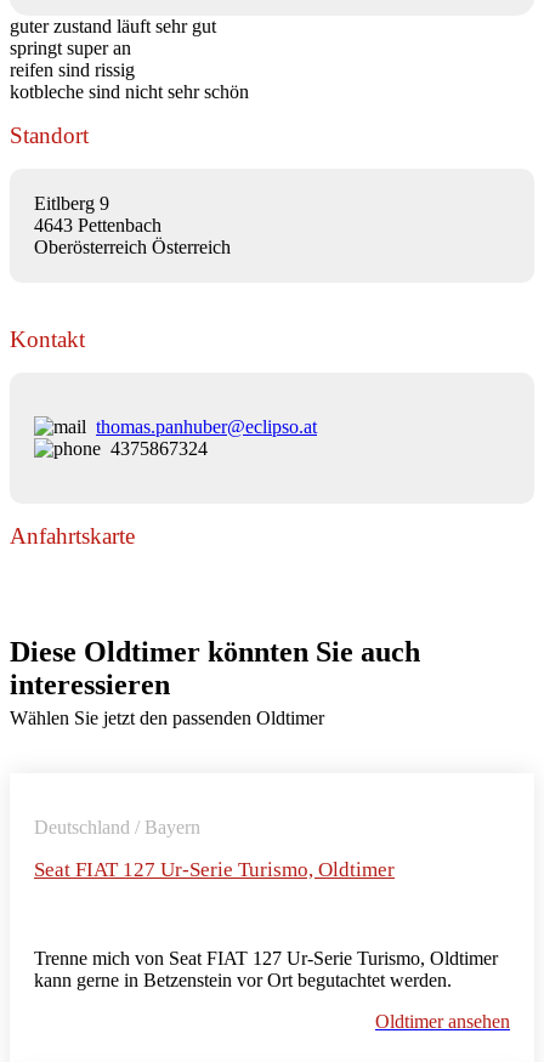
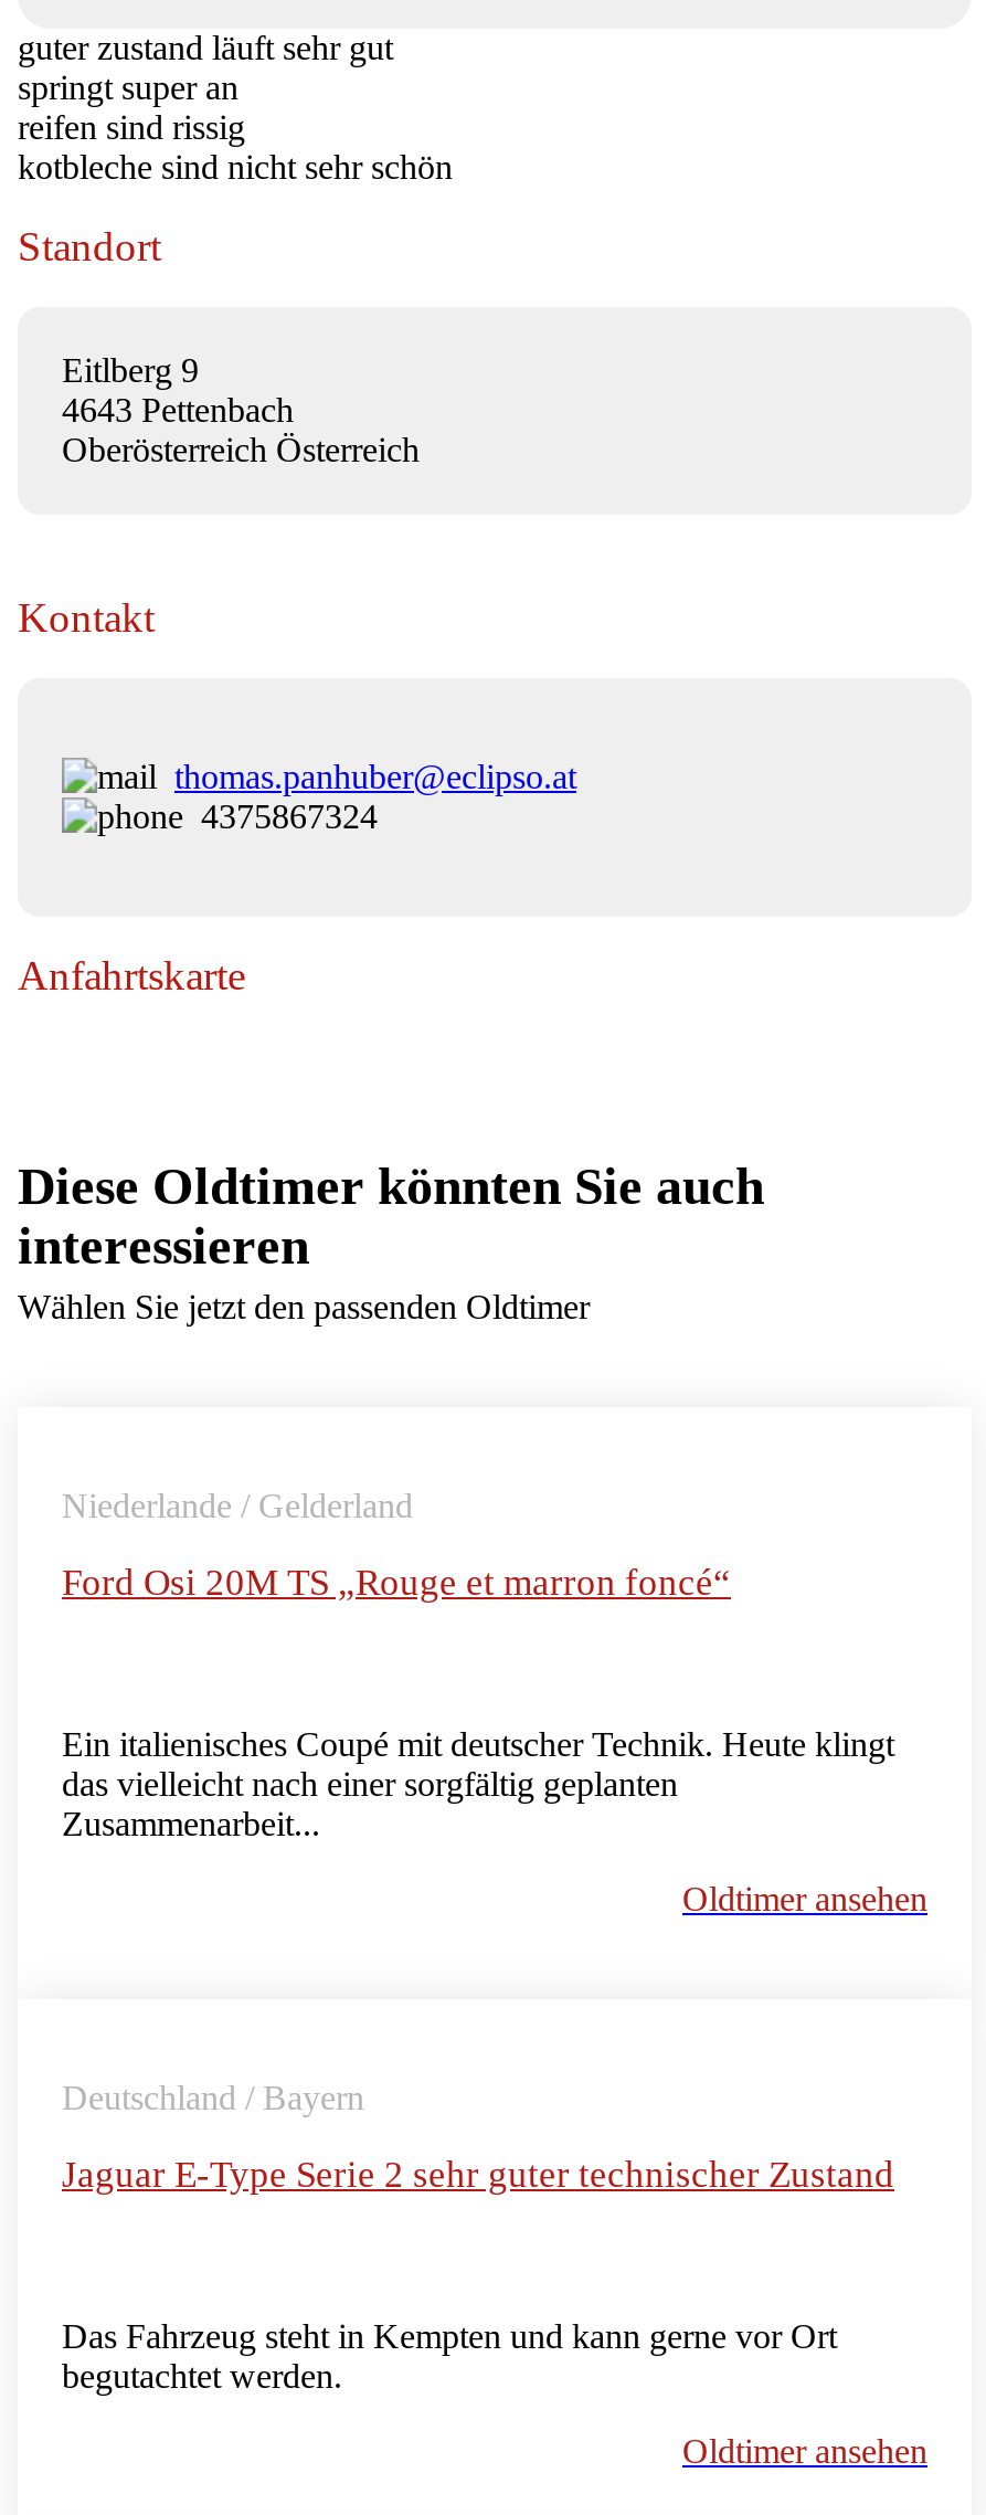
+ Niederlande / Gelderland
+ Ford Osi 20M TS „Rouge et marron foncé“

+ Ein italienisches Coupé mit deutscher Technik. Heute klingt
+ das vielleicht nach einer sorgfältig geplanten
+ Zusammenarbeit...
+ Oldtimer ansehen

- Seat FIAT 127 Ur-Serie Turismo, Oldtimer
+ Jaguar E-Type Serie 2 sehr guter technischer Zustand

- Trenne mich von Seat FIAT 127 Ur-Serie Turismo, Oldtimer
- kann gerne in Betzenstein vor Ort begutachtet werden.
+ Das Fahrzeug steht in Kempten und kann gerne vor Ort
+ begutachtet werden.
